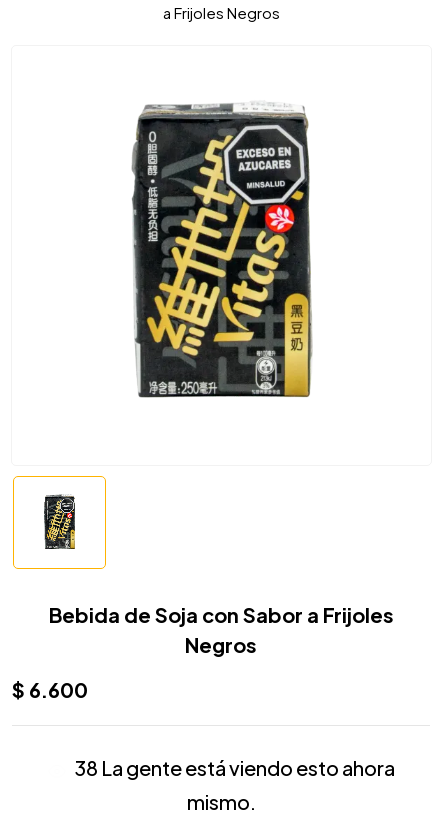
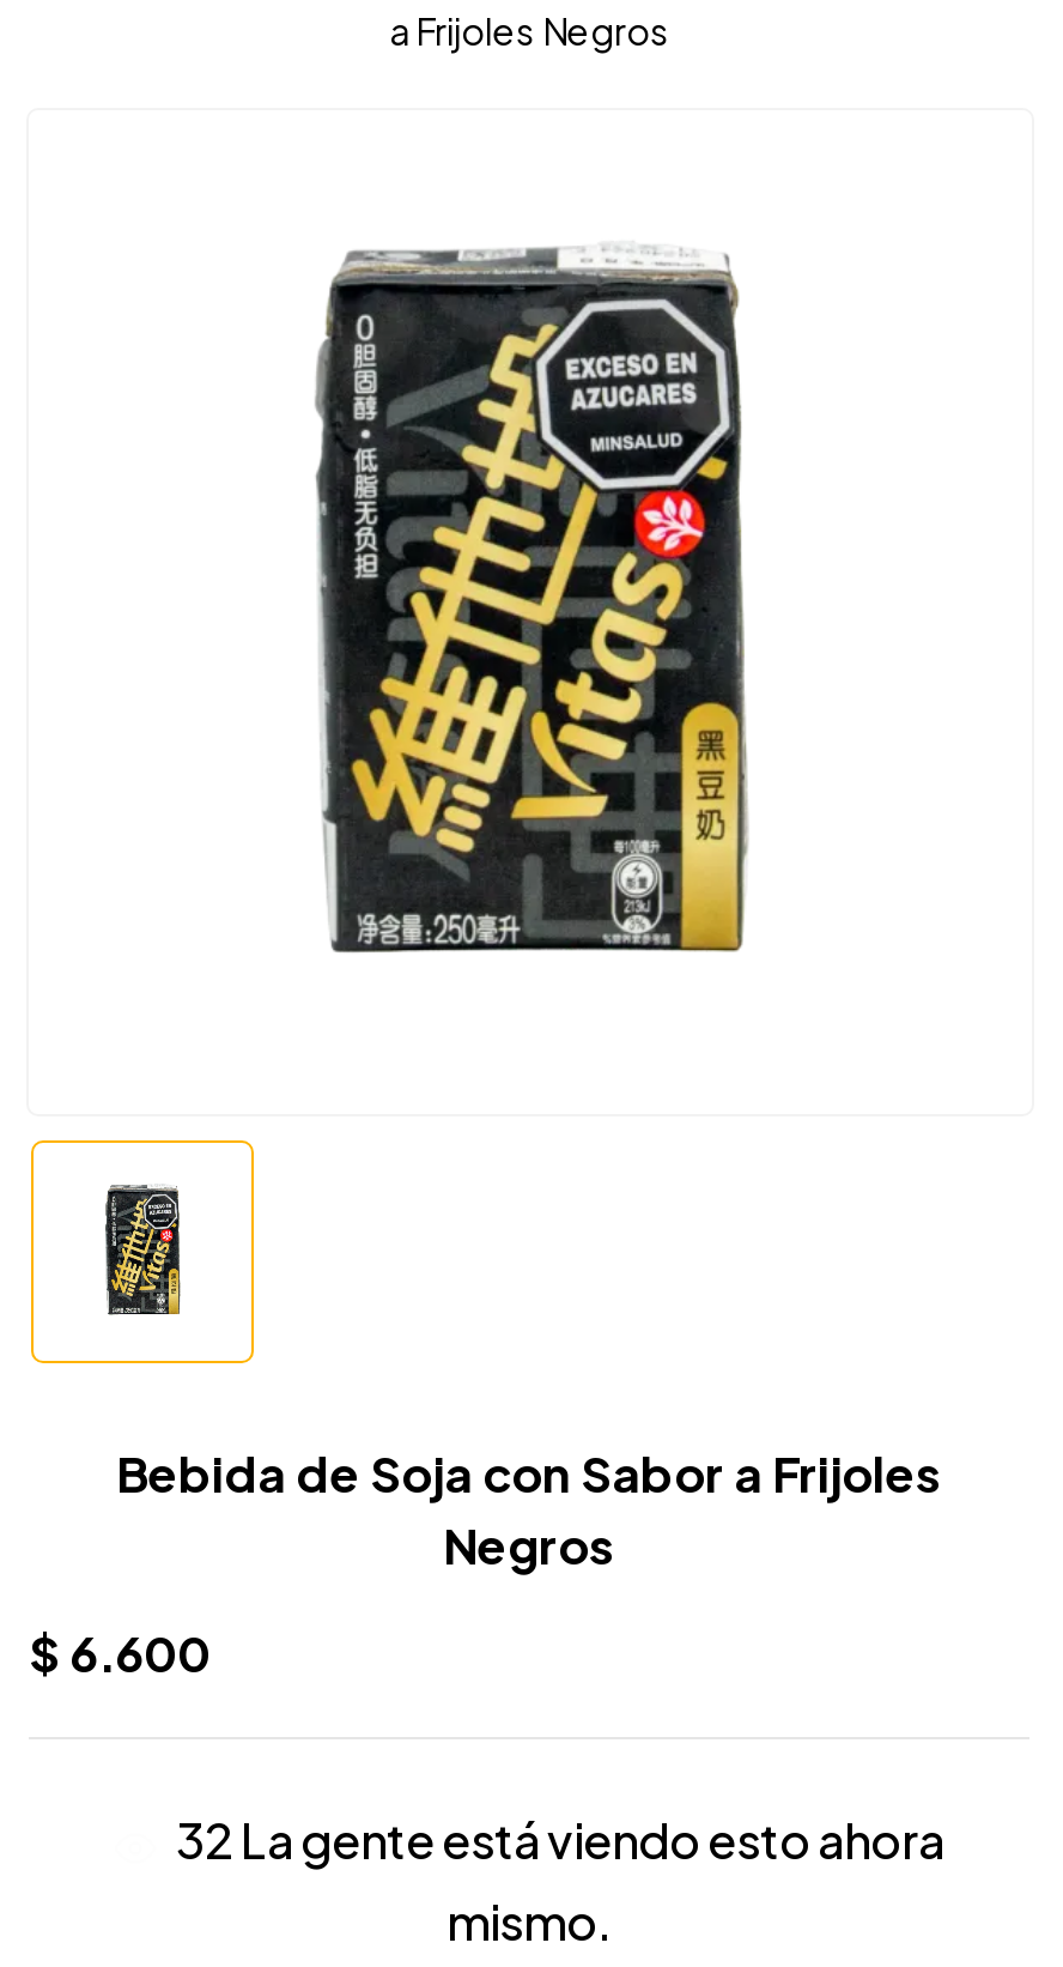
- 38 La gente está viendo esto ahora
+ 32 La gente está viendo esto ahora
